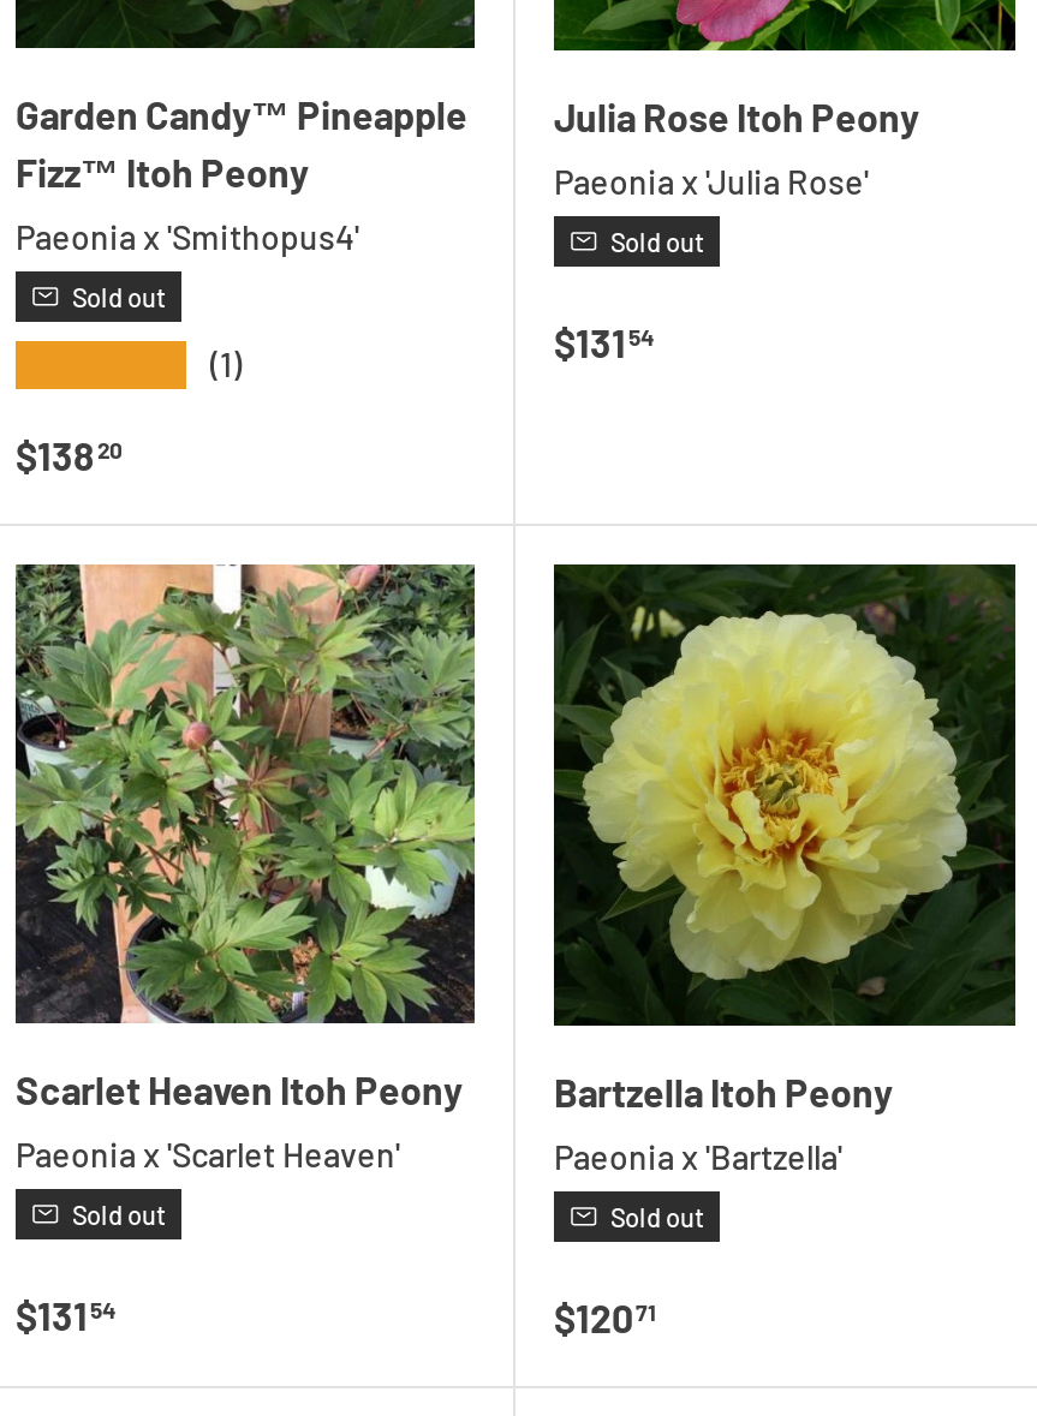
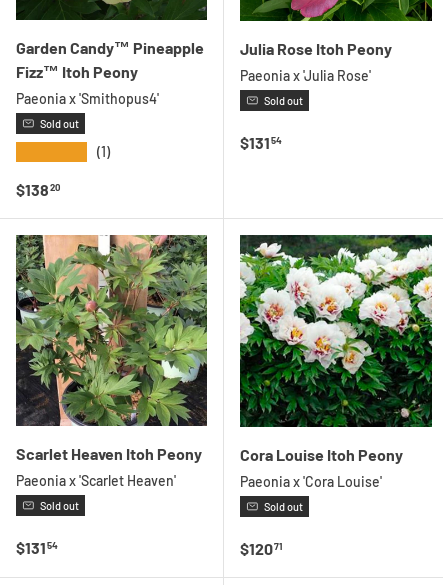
- [image]
- Bartzella Itoh Peony
+ [image]
+ Cora Louise Itoh Peony

- Paeonia x 'Bartzella'
+ Paeonia x 'Cora Louise'
